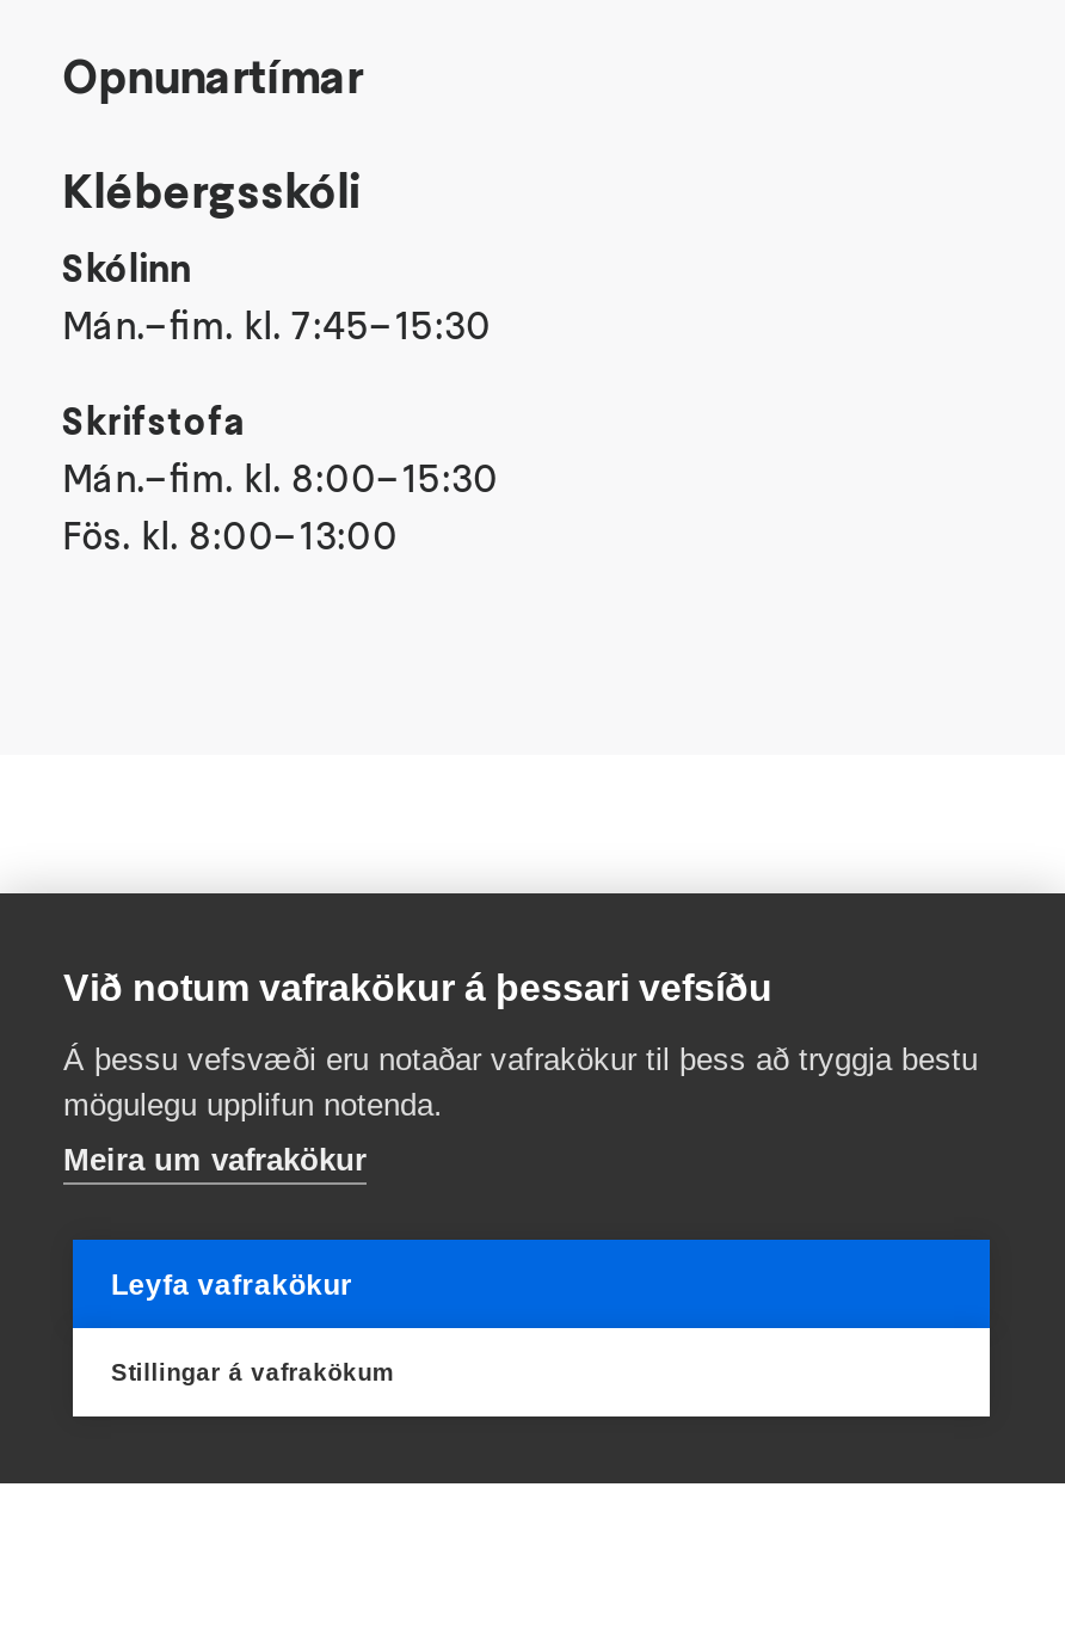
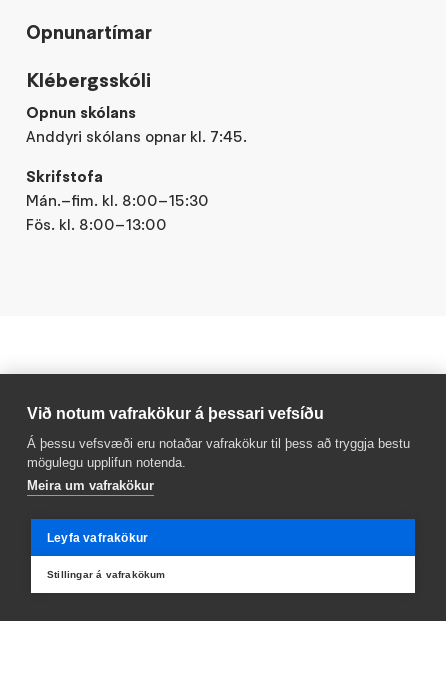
- Skólinn
- Mán.–fim. kl. 7:45–15:30
+ Opnun skólans
+ Anddyri skólans opnar kl. 7:45.
